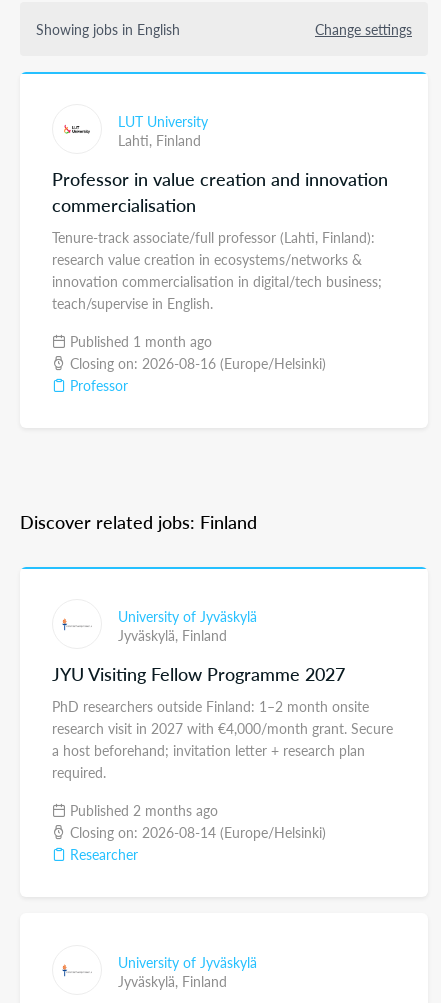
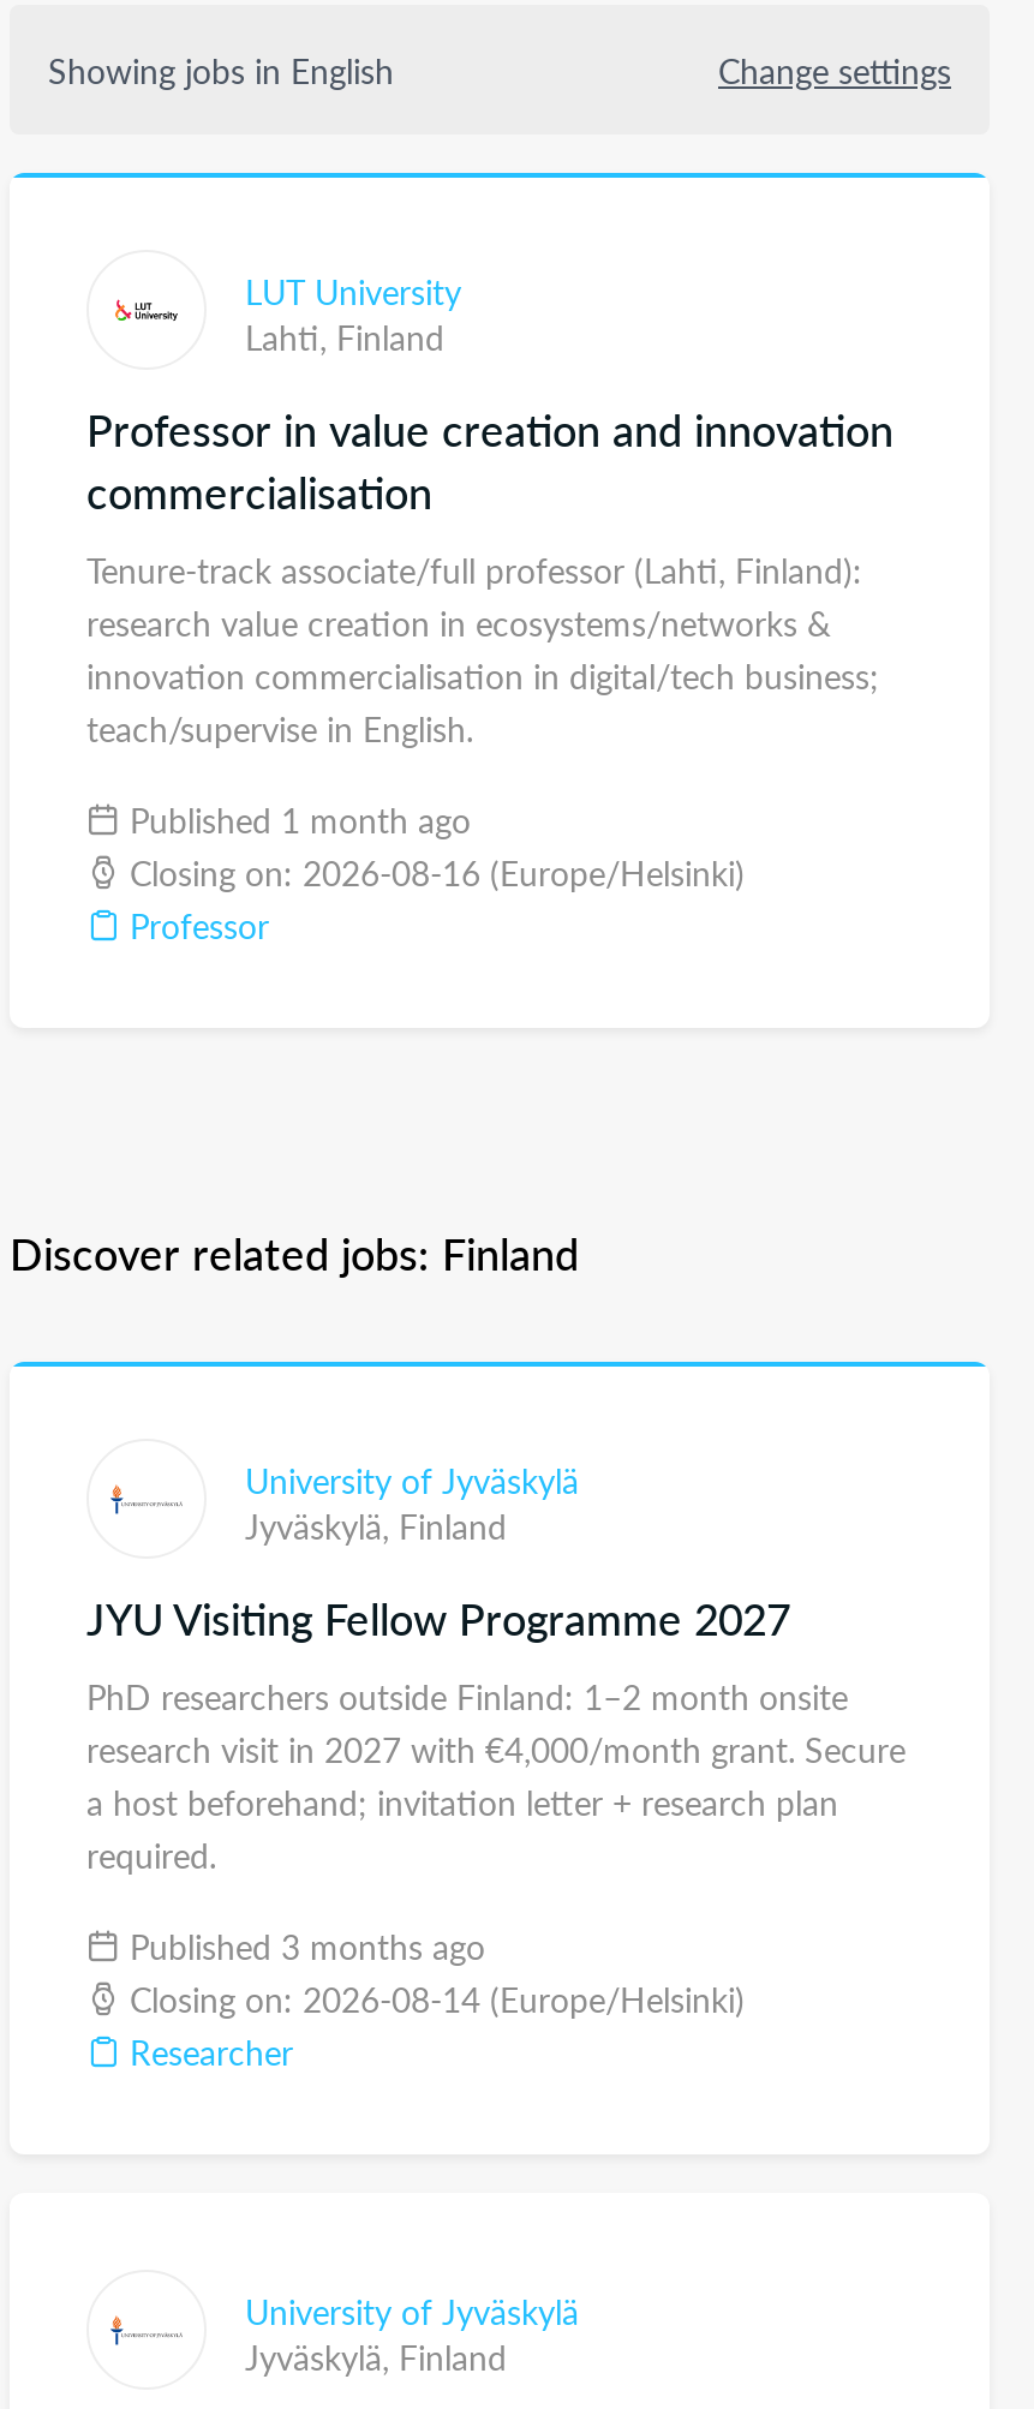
- Published 2 months ago
+ Published 3 months ago
